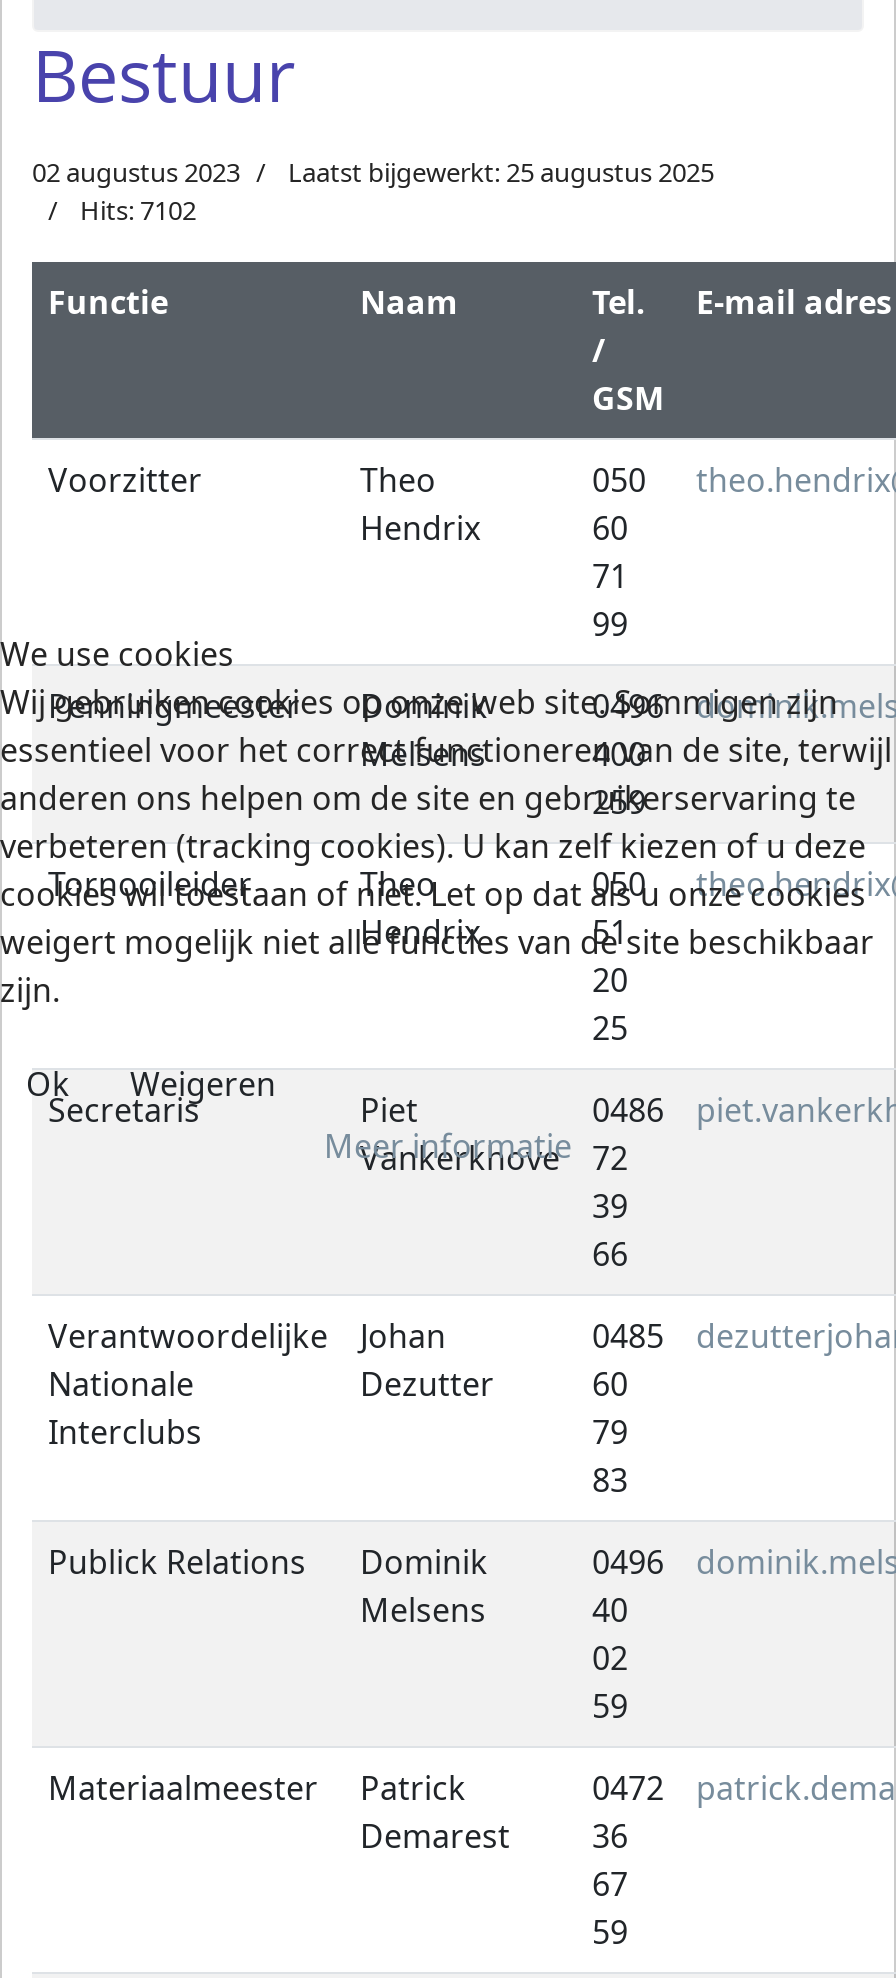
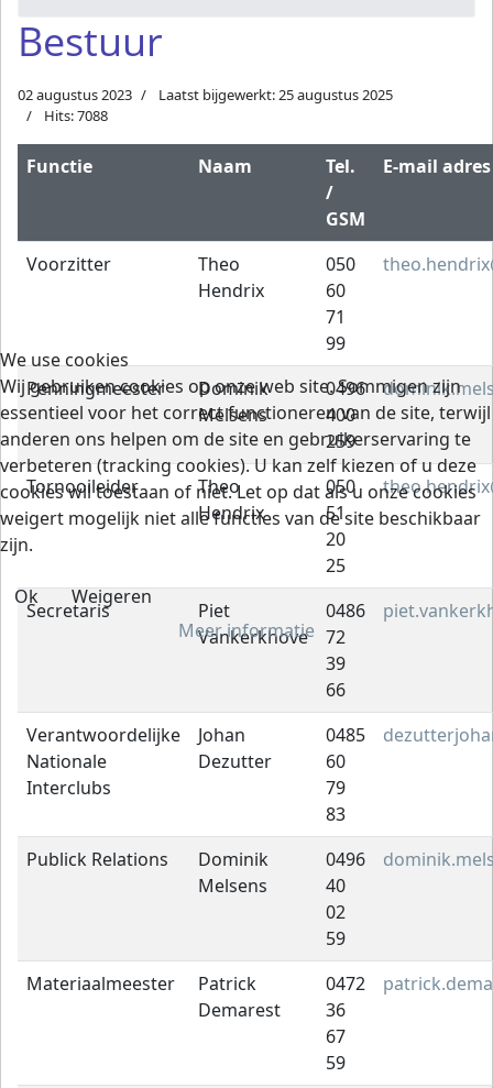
- Hits: 7102
+ Hits: 7088
